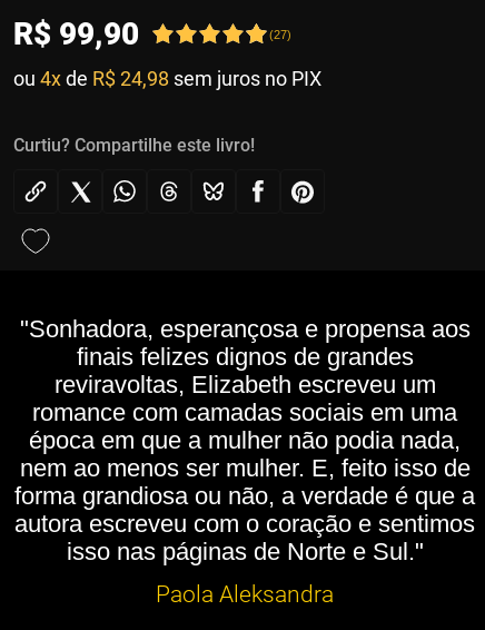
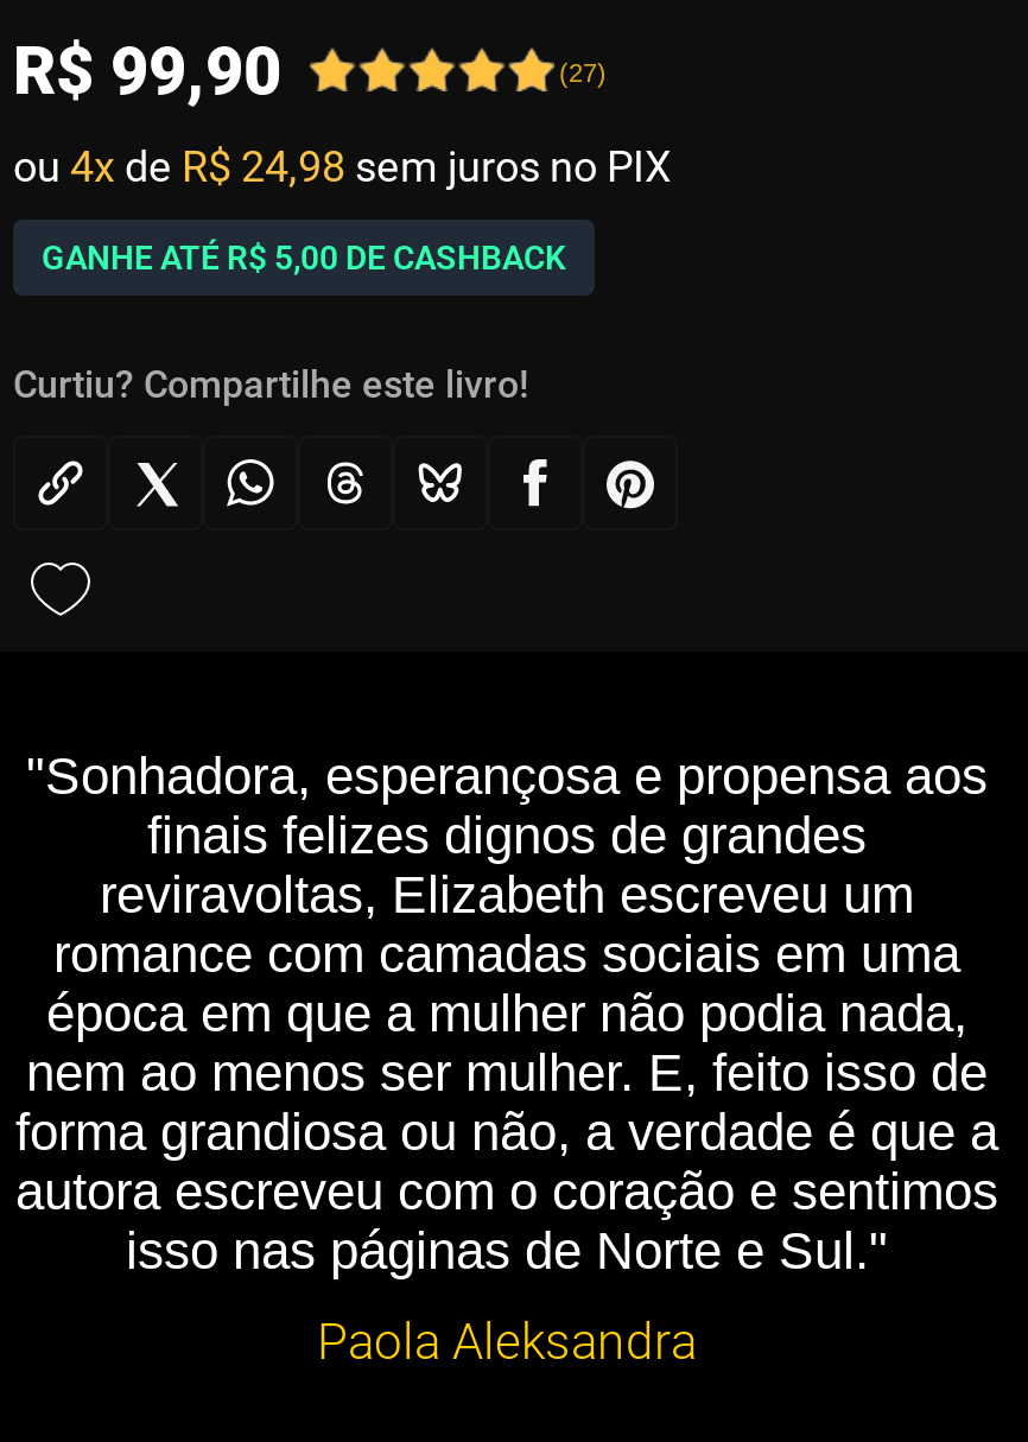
+ GANHE ATÉ R$ 5,00 DE CASHBACK
